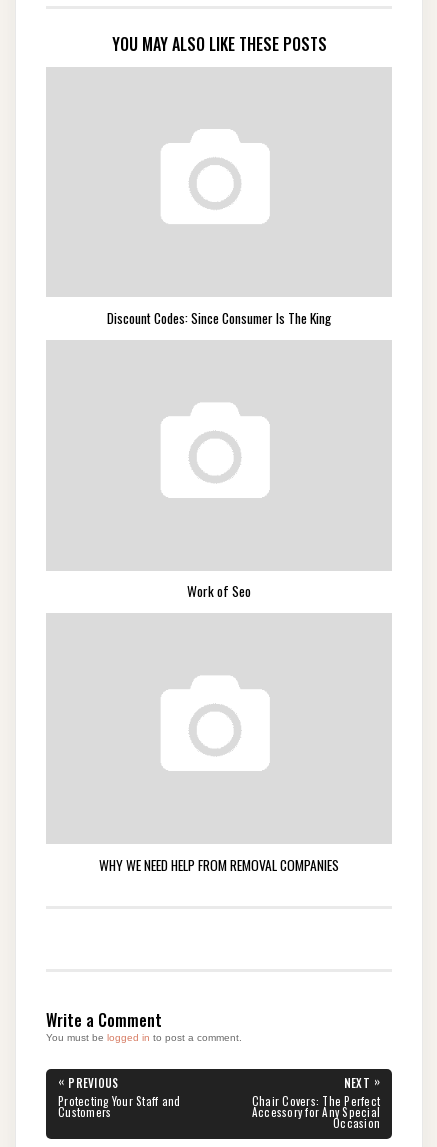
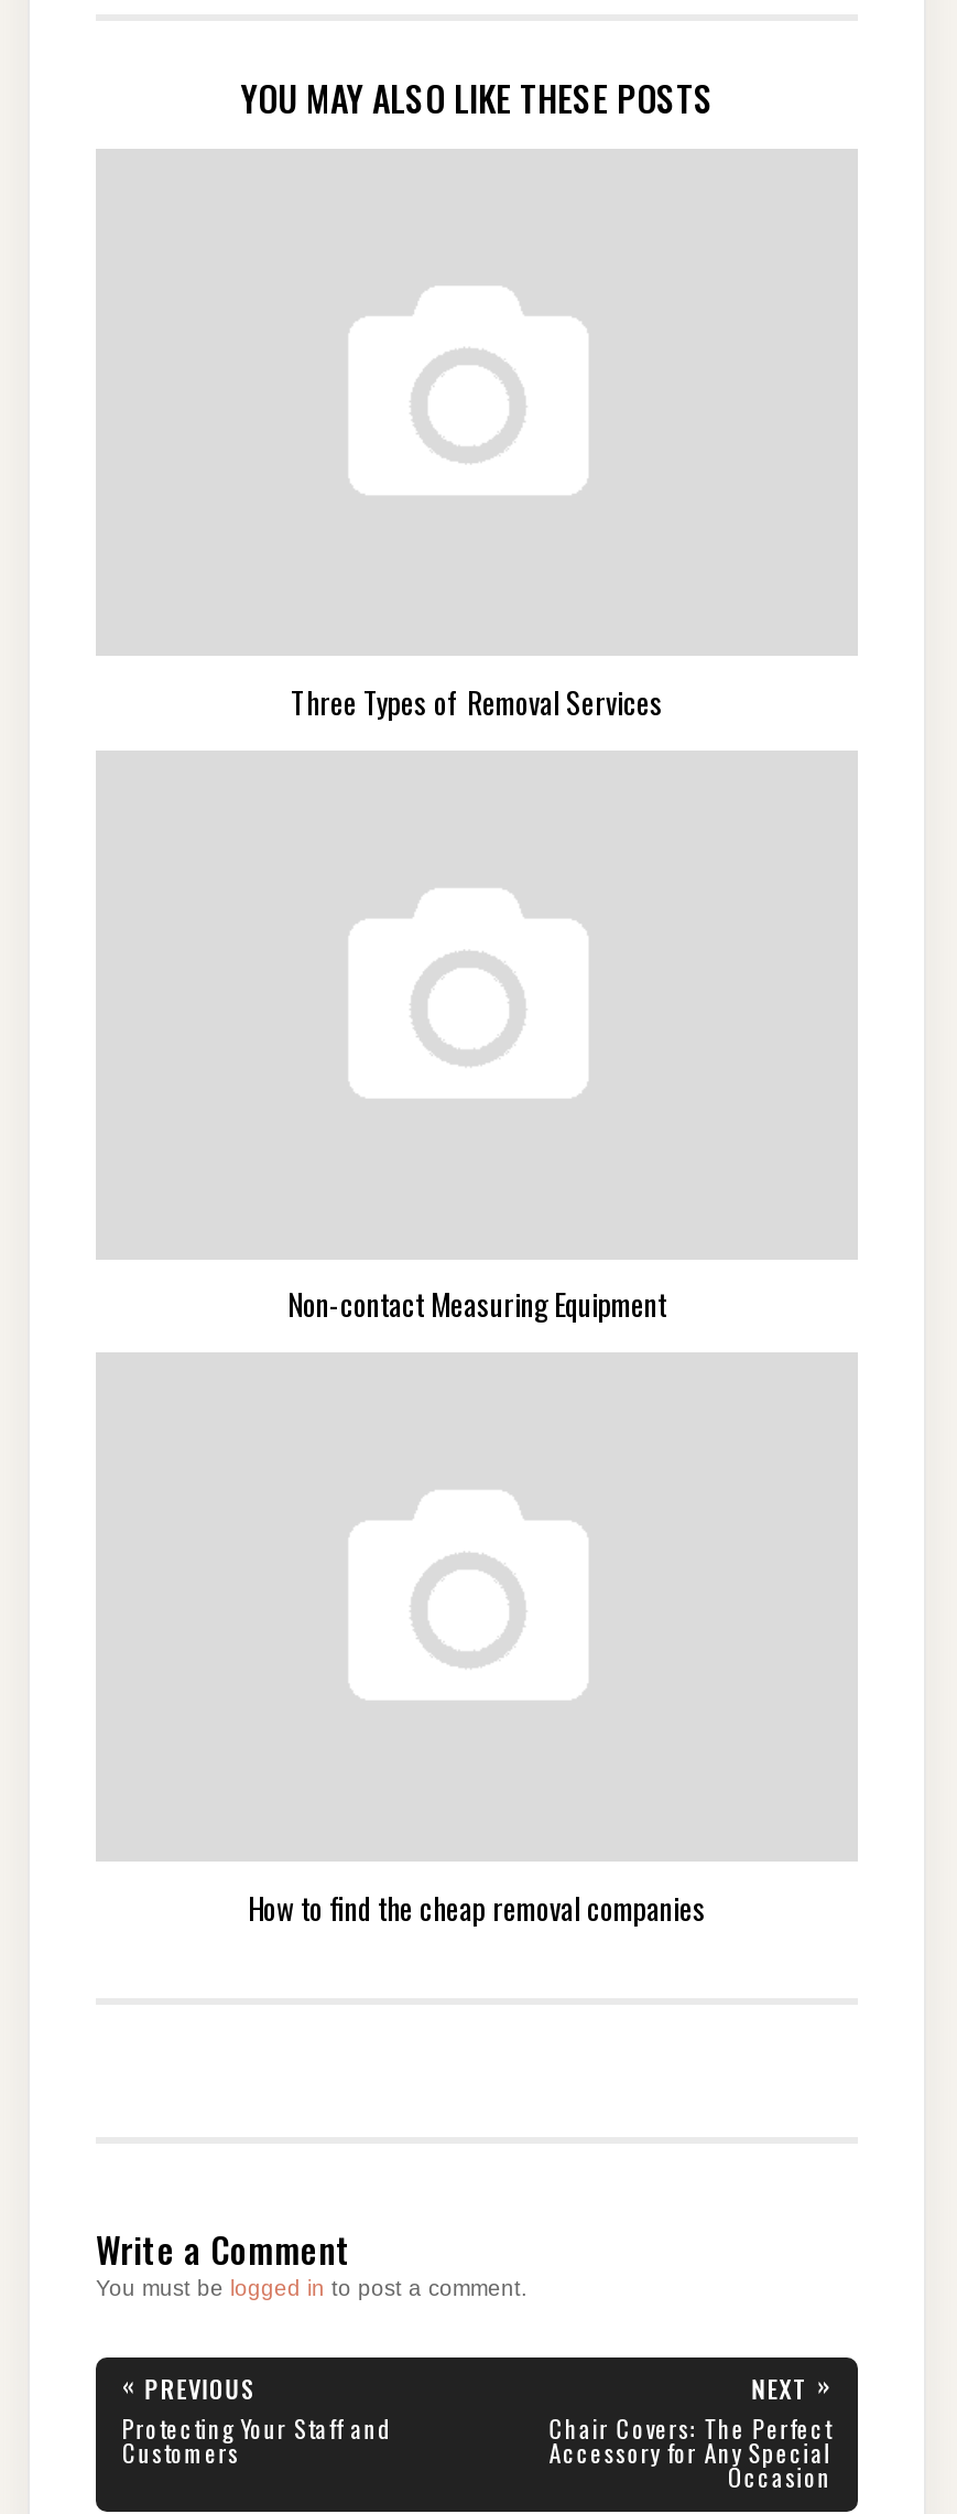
- Discount Codes: Since Consumer Is The King
+ Three Types of Removal Services

- Work of Seo
+ Non-contact Measuring Equipment

- WHY WE NEED HELP FROM REMOVAL COMPANIES
+ How to find the cheap removal companies
